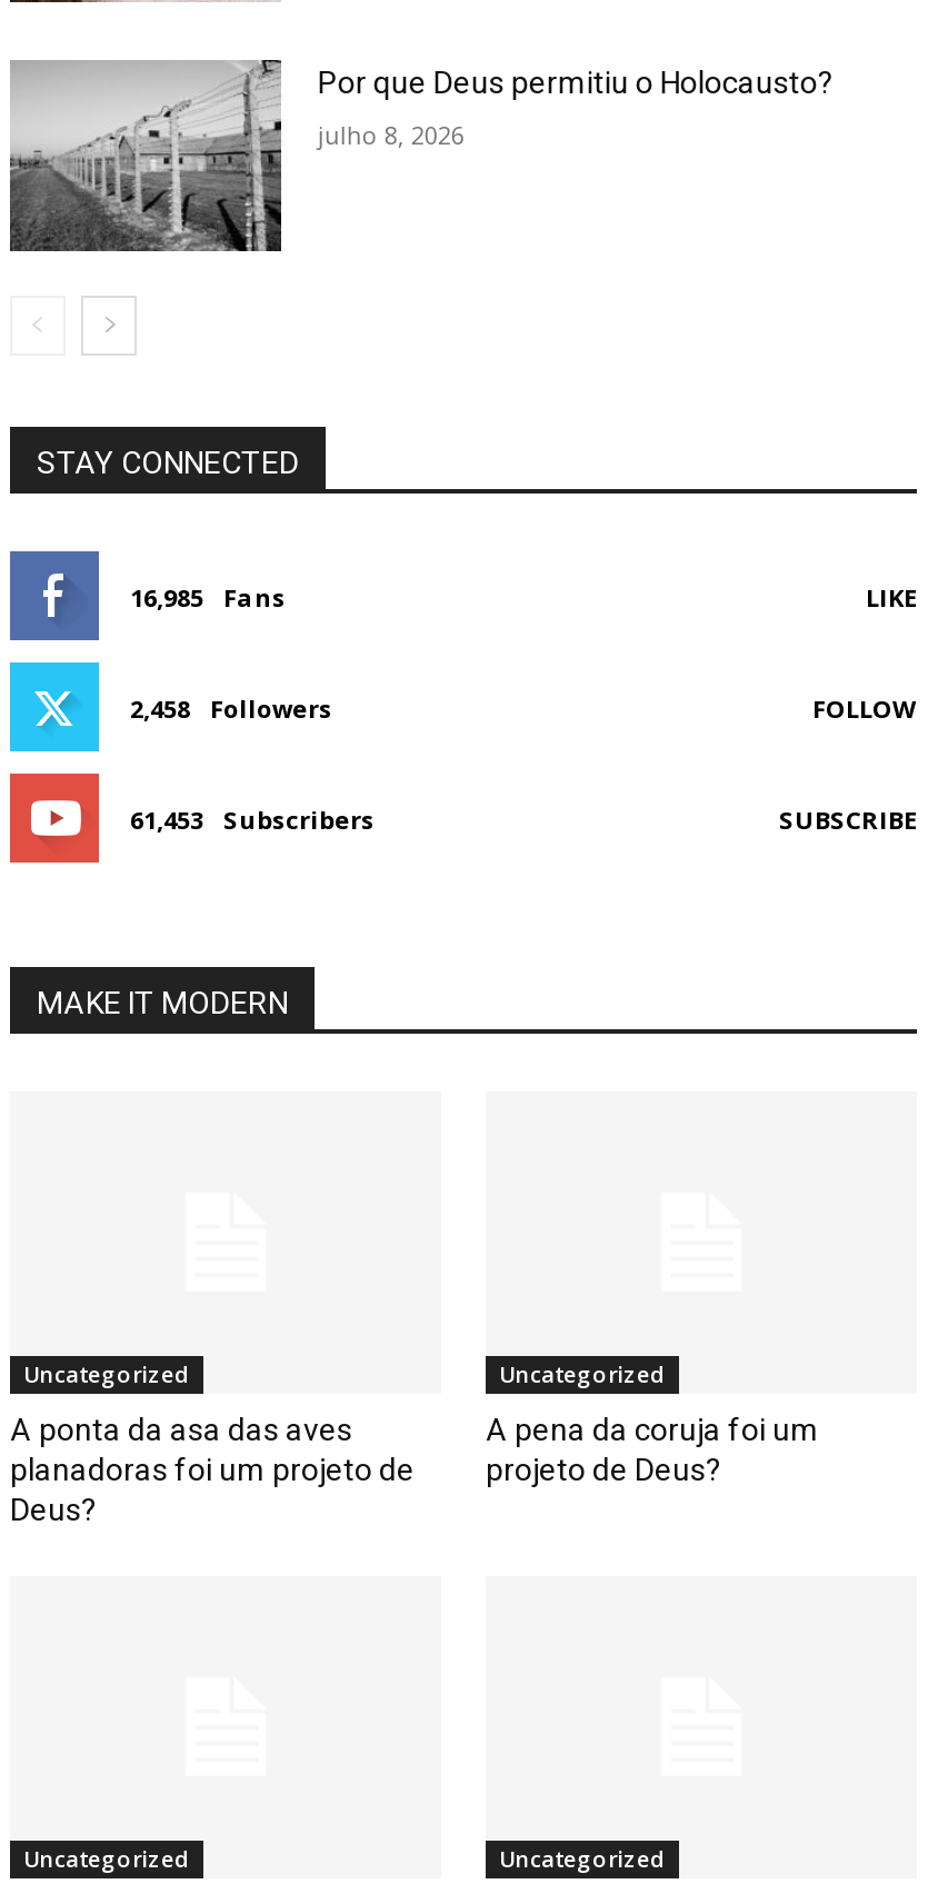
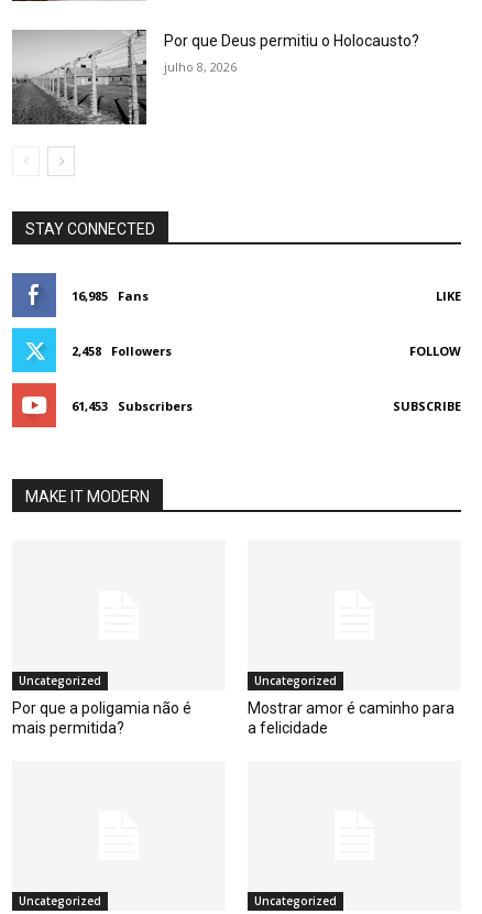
- A ponta da asa das aves
- planadoras foi um projeto de
- Deus?
+ Por que a poligamia não é
+ mais permitida?

- A pena da coruja foi um
- projeto de Deus?
+ Mostrar amor é caminho para
+ a felicidade
